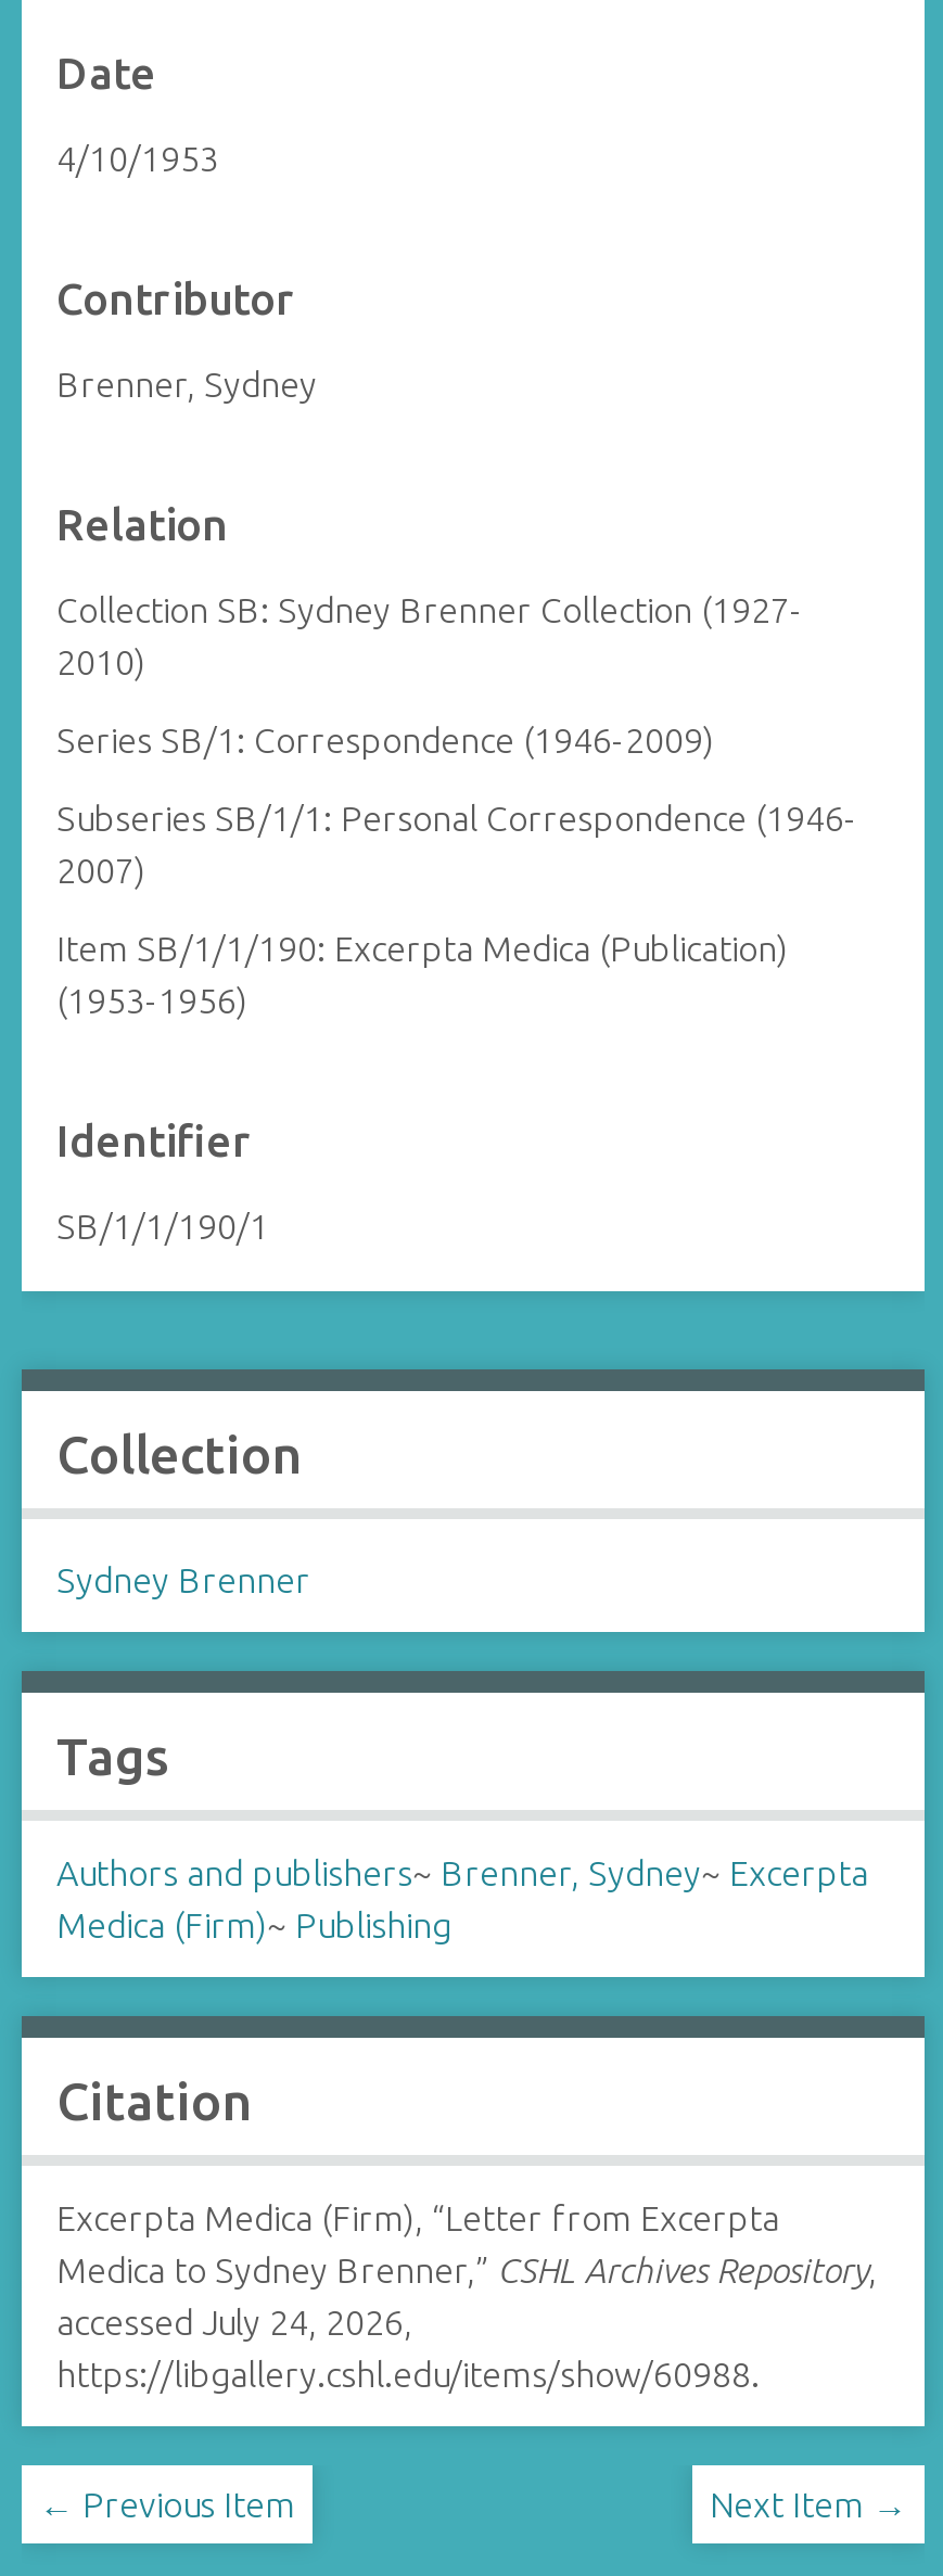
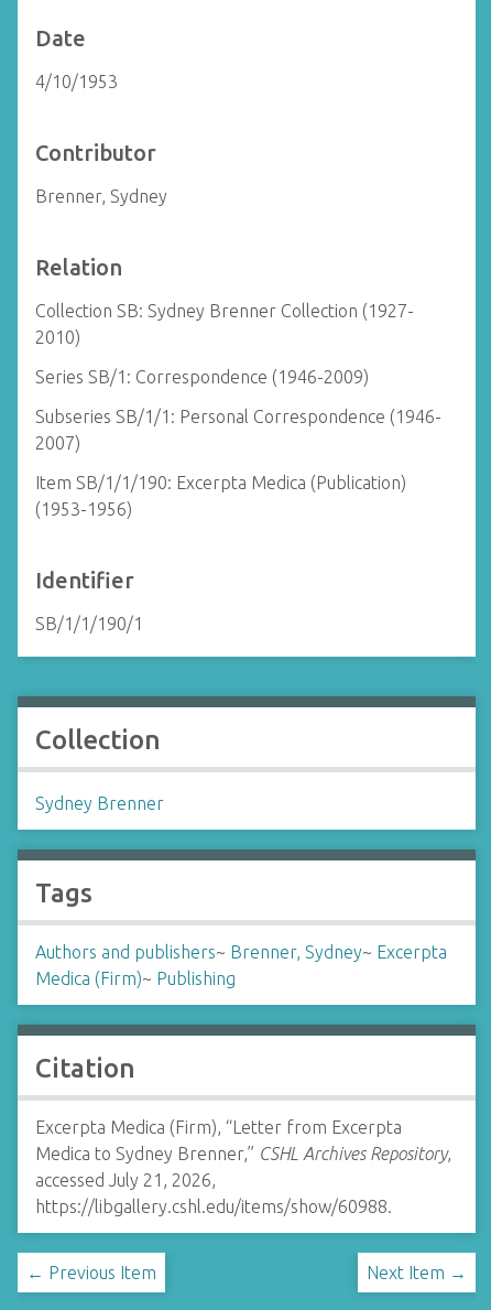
- accessed July 24, 2026,
+ accessed July 21, 2026,
